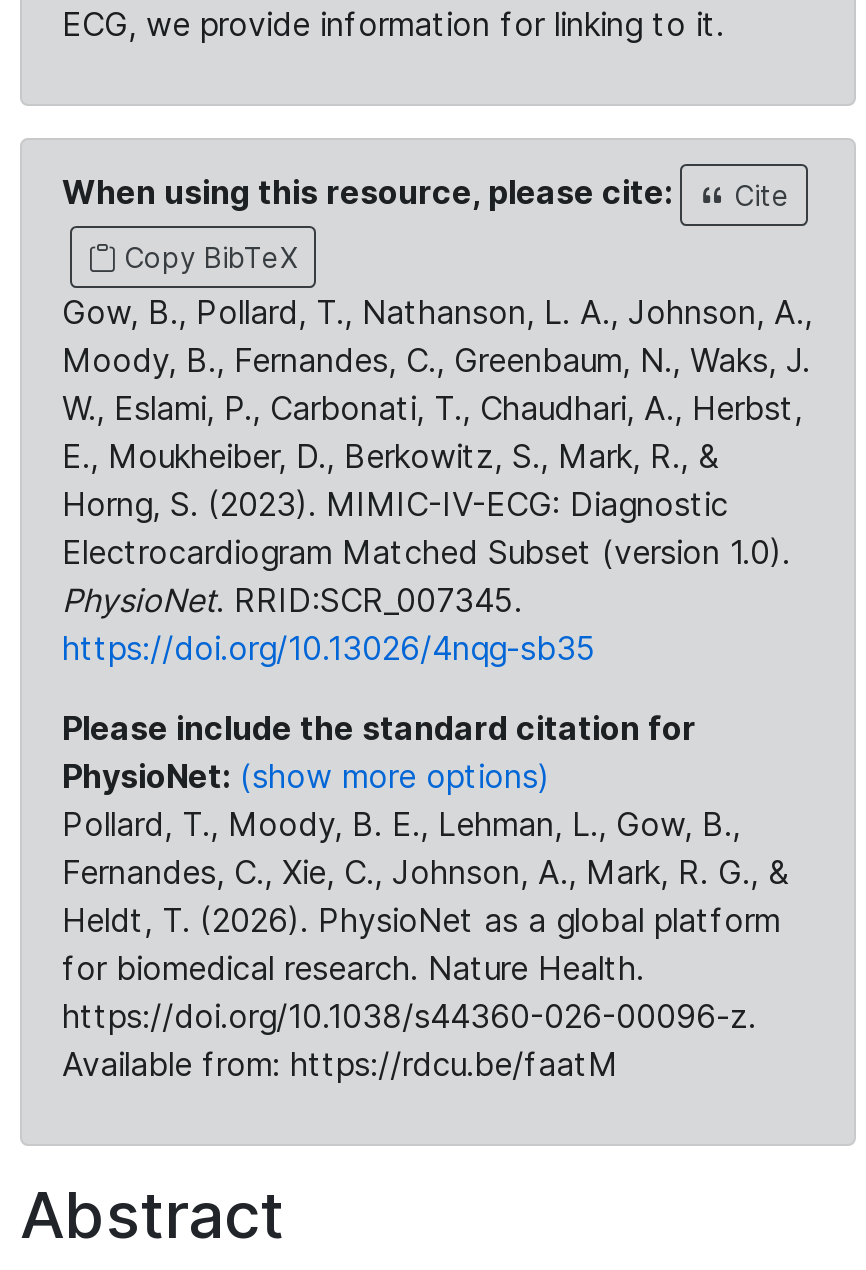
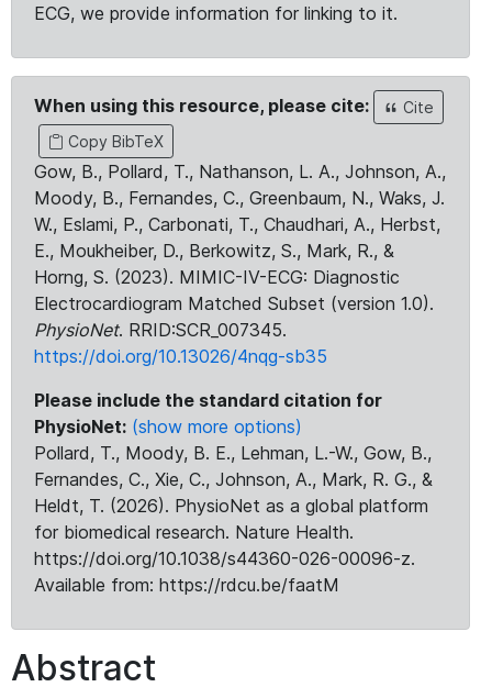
- Pollard, T., Moody, B. E., Lehman, L., Gow, B.,
+ Pollard, T., Moody, B. E., Lehman, L.-W., Gow, B.,
